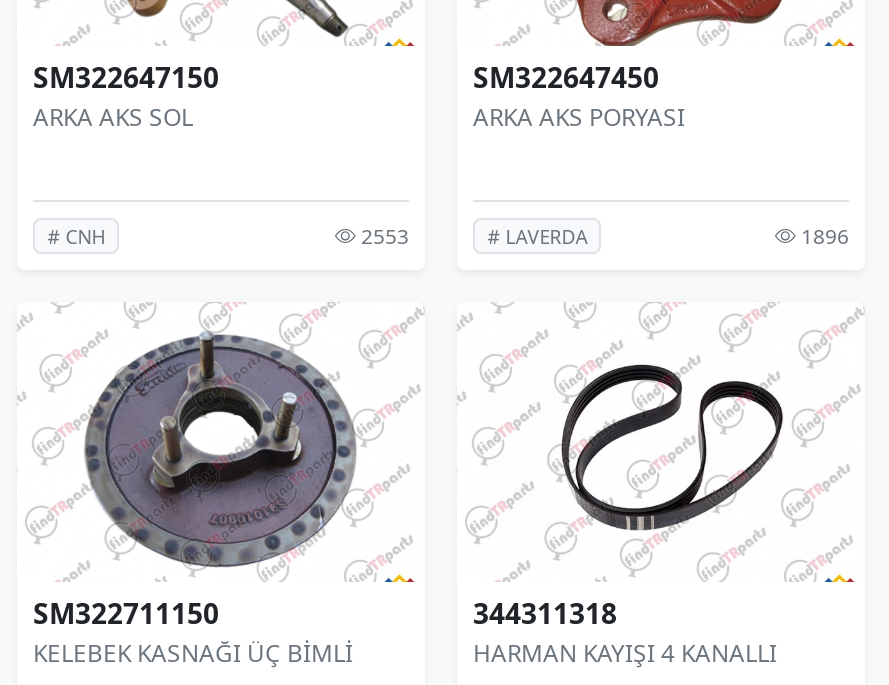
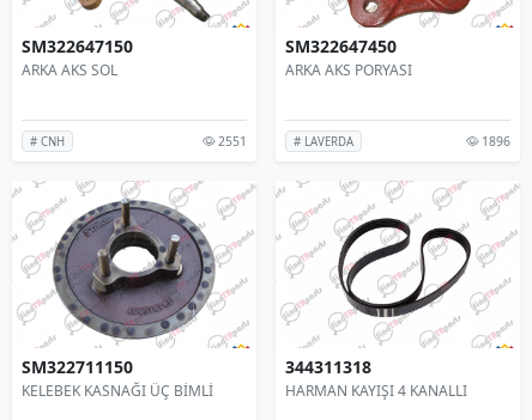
- 2553
+ 2551
